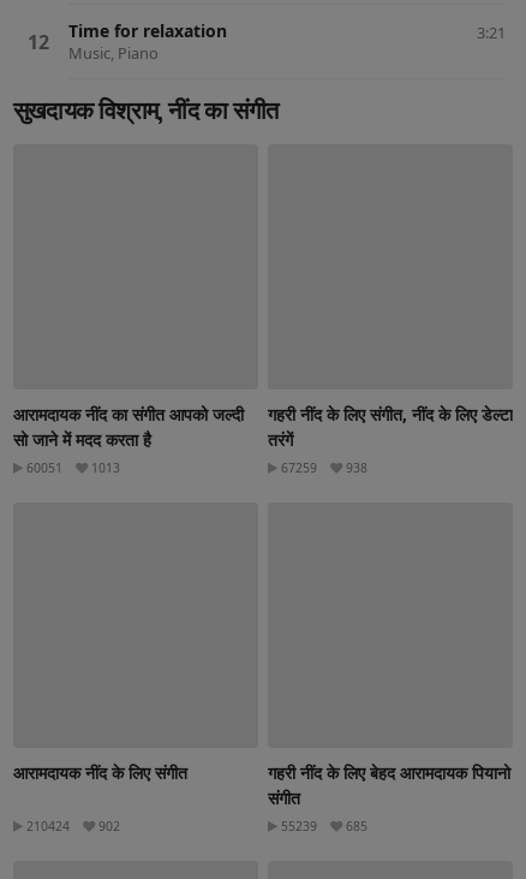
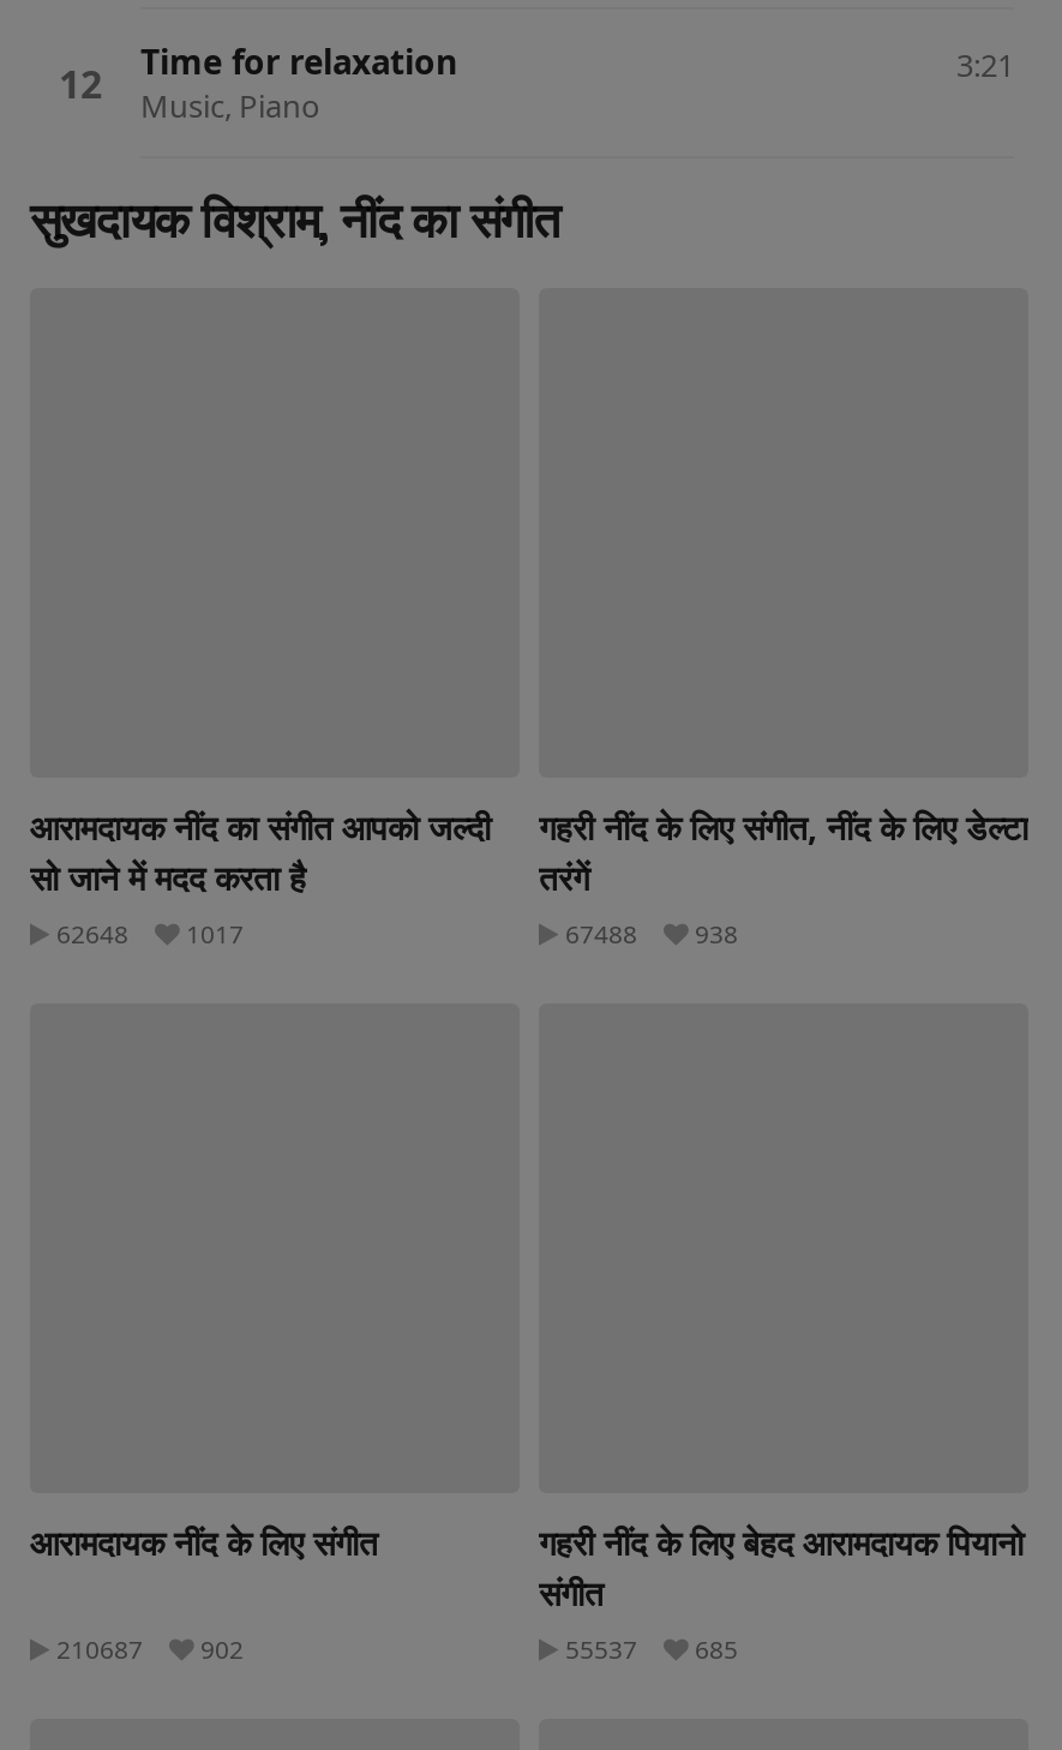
- 60051
+ 62648

- 1013
+ 1017

- 67259 938
+ 67488 938

- 210424 902
+ 210687 902

- 55239 685
+ 55537 685
